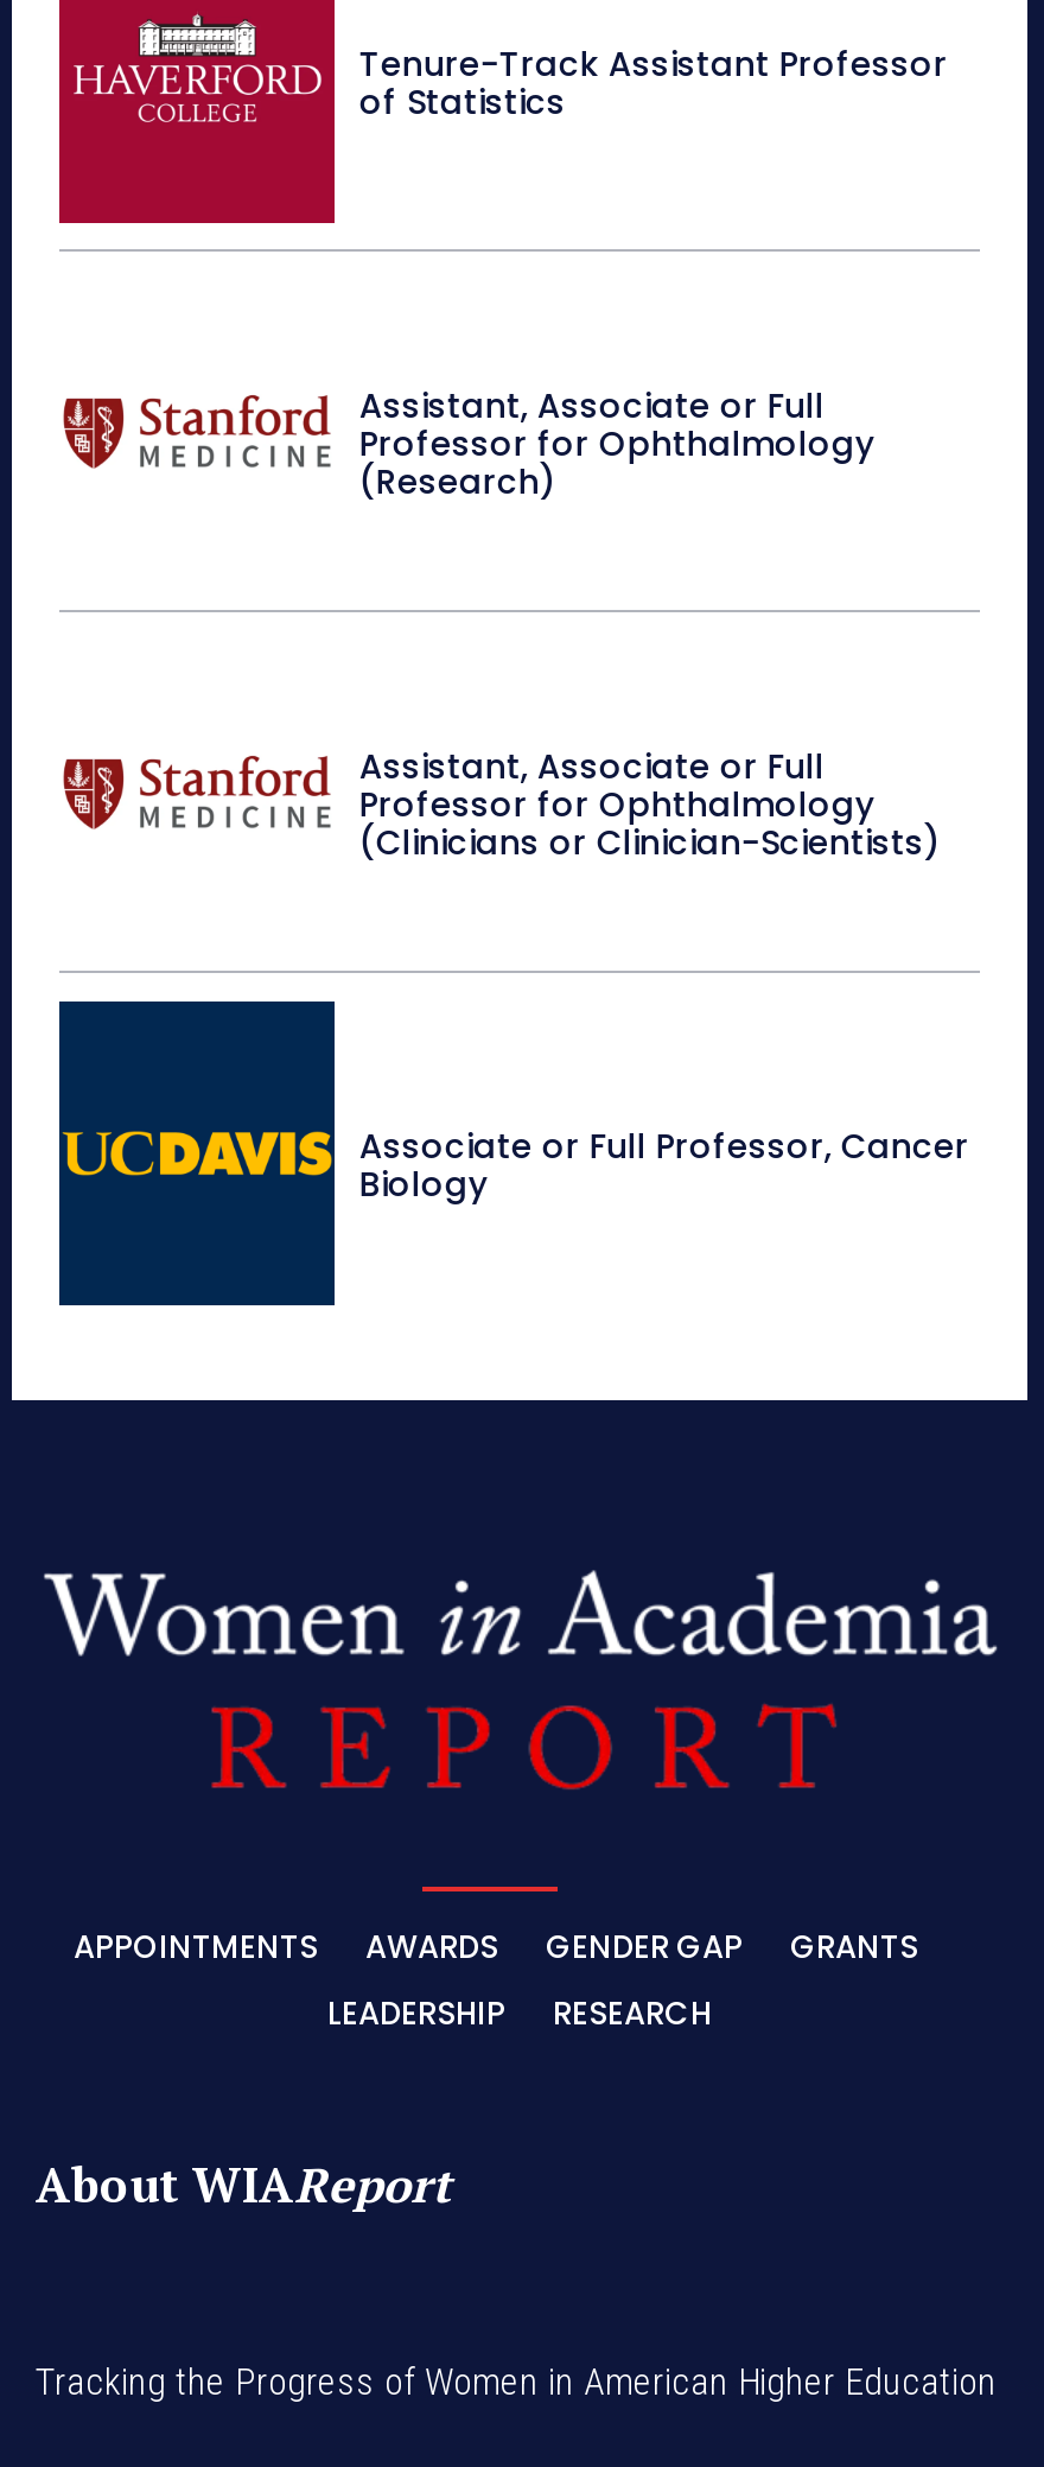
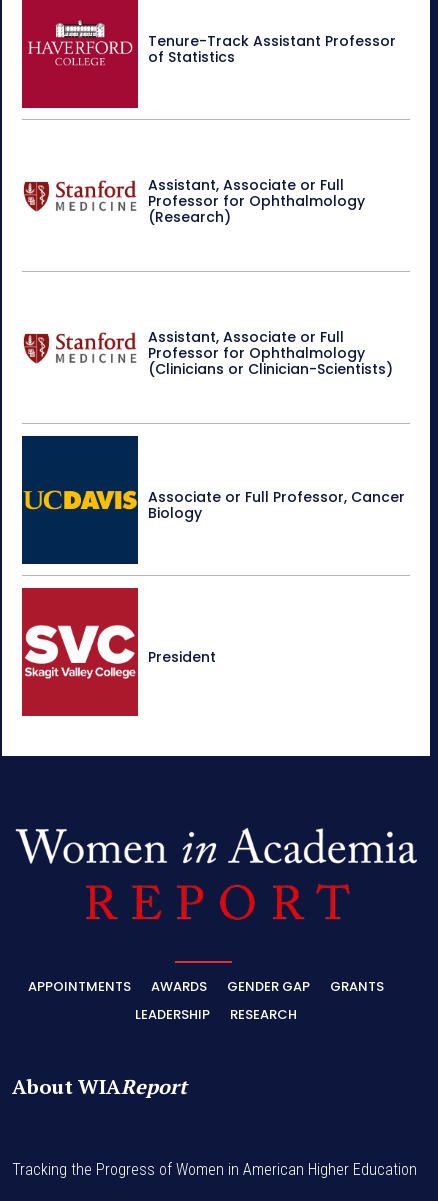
+ [image]
+ President
